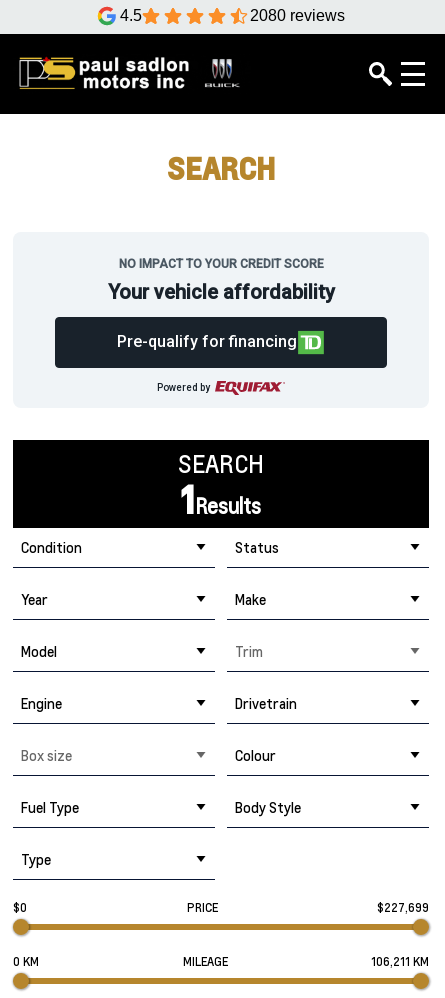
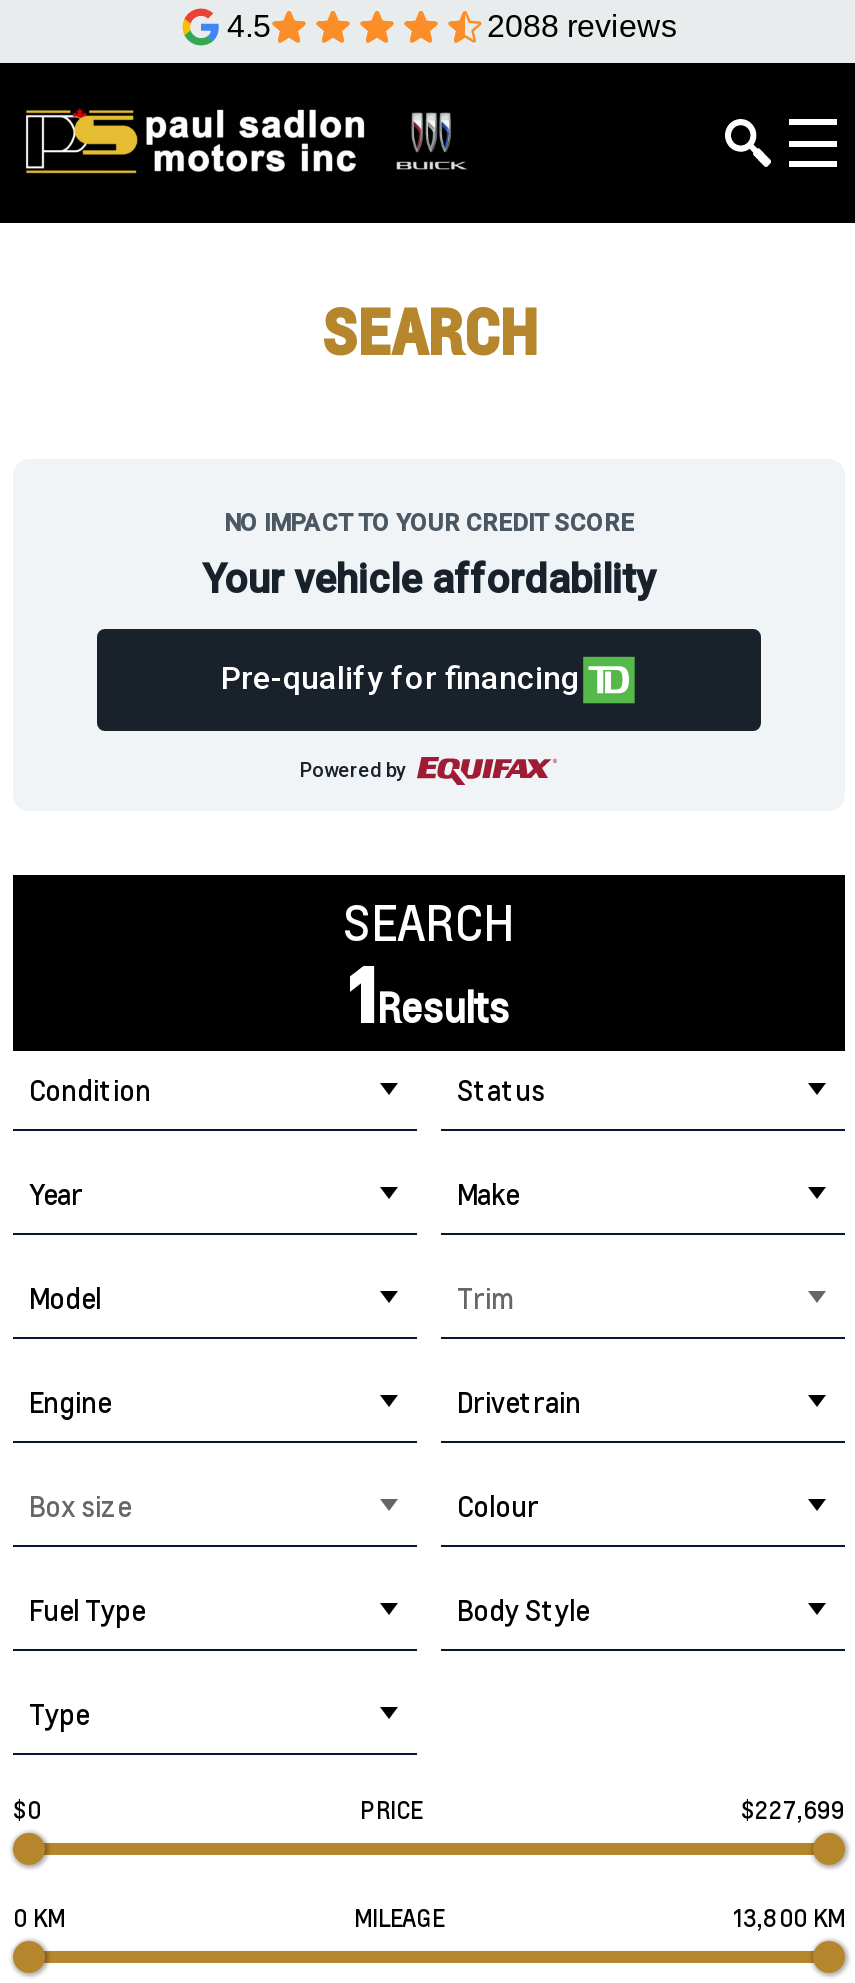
- 2080 reviews
+ 2088 reviews

- 106,211 KM
+ 13,800 KM
